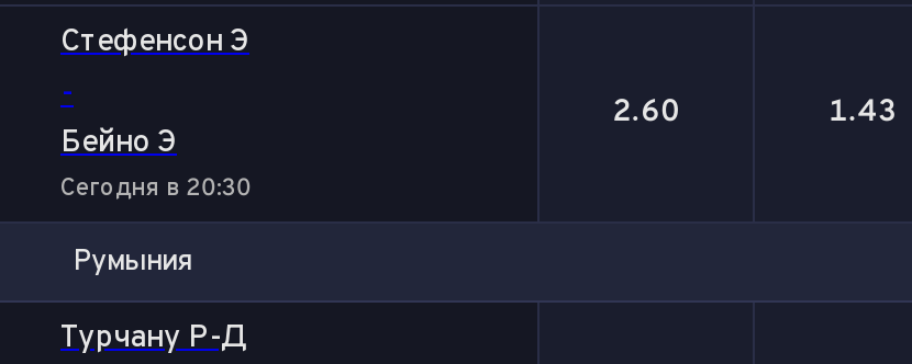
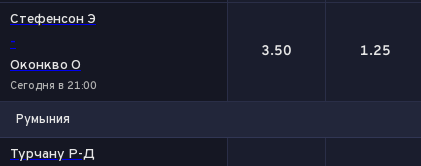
- 2.60
- 1.43
+ 3.50
+ 1.25

- Бейно Э
- Сегодня в 20:30
+ Оконкво О
+ Сегодня в 21:00
